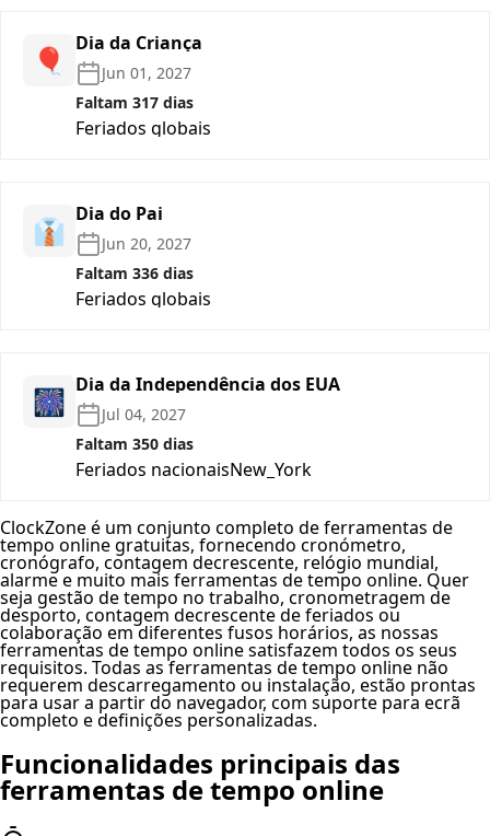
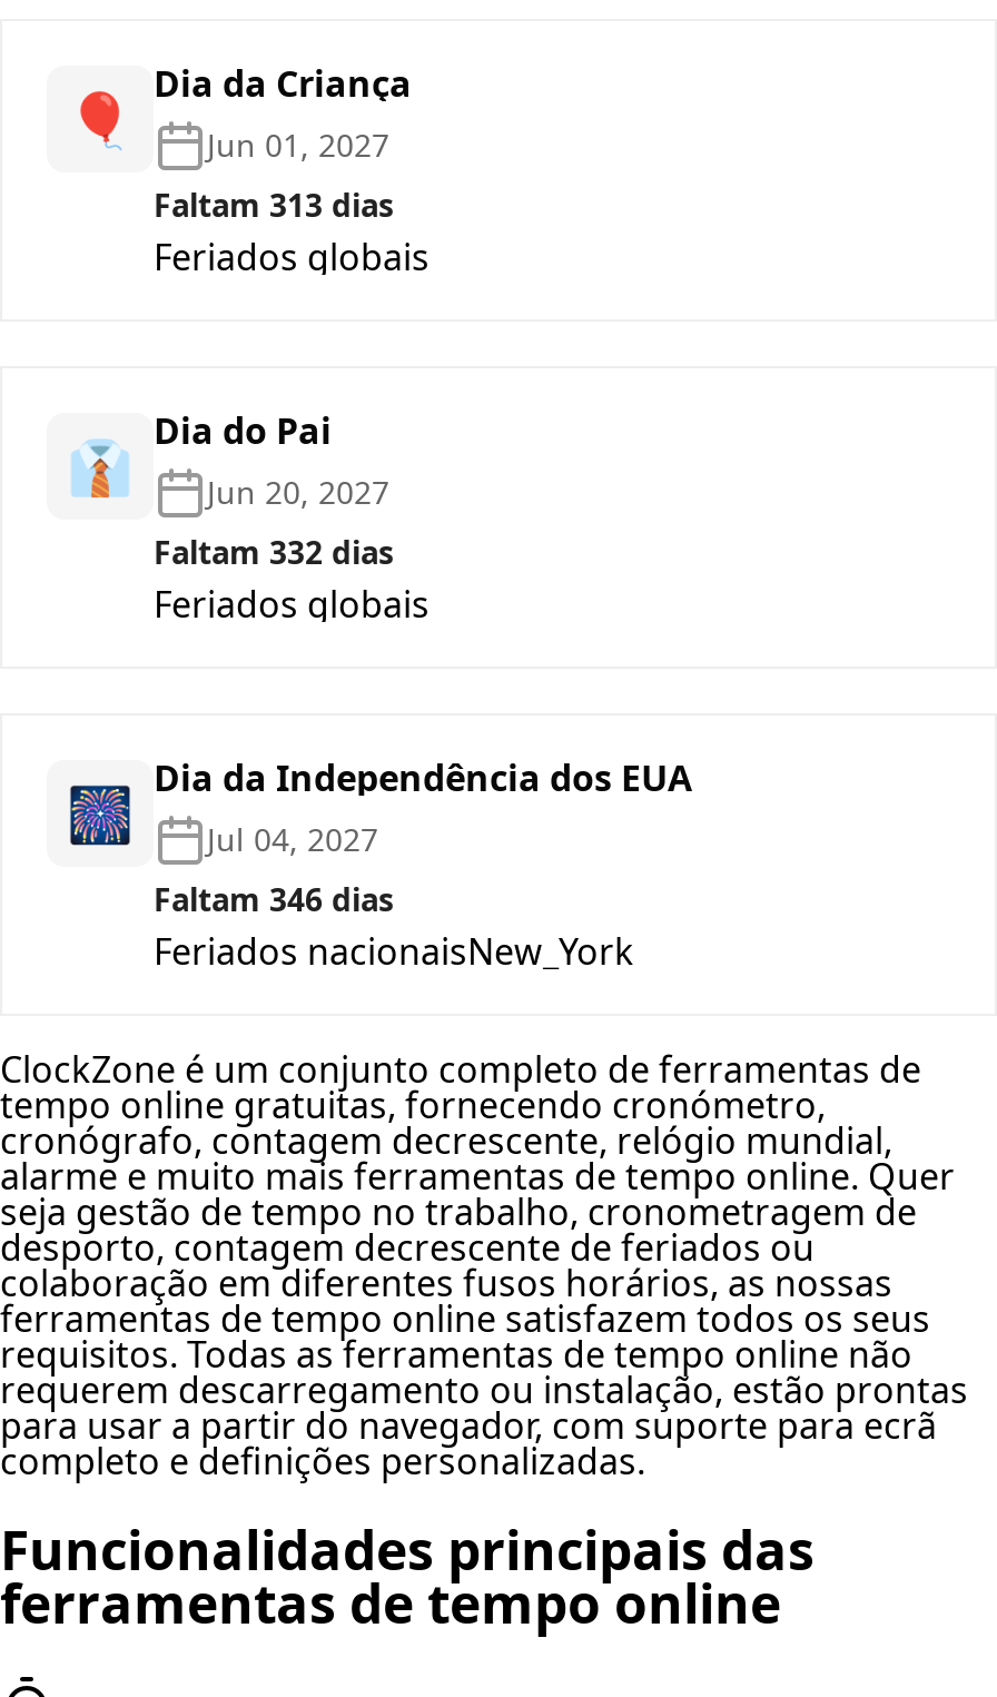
- Faltam 317 dias
+ Faltam 313 dias

- Faltam 336 dias
+ Faltam 332 dias

- Faltam 350 dias
+ Faltam 346 dias
